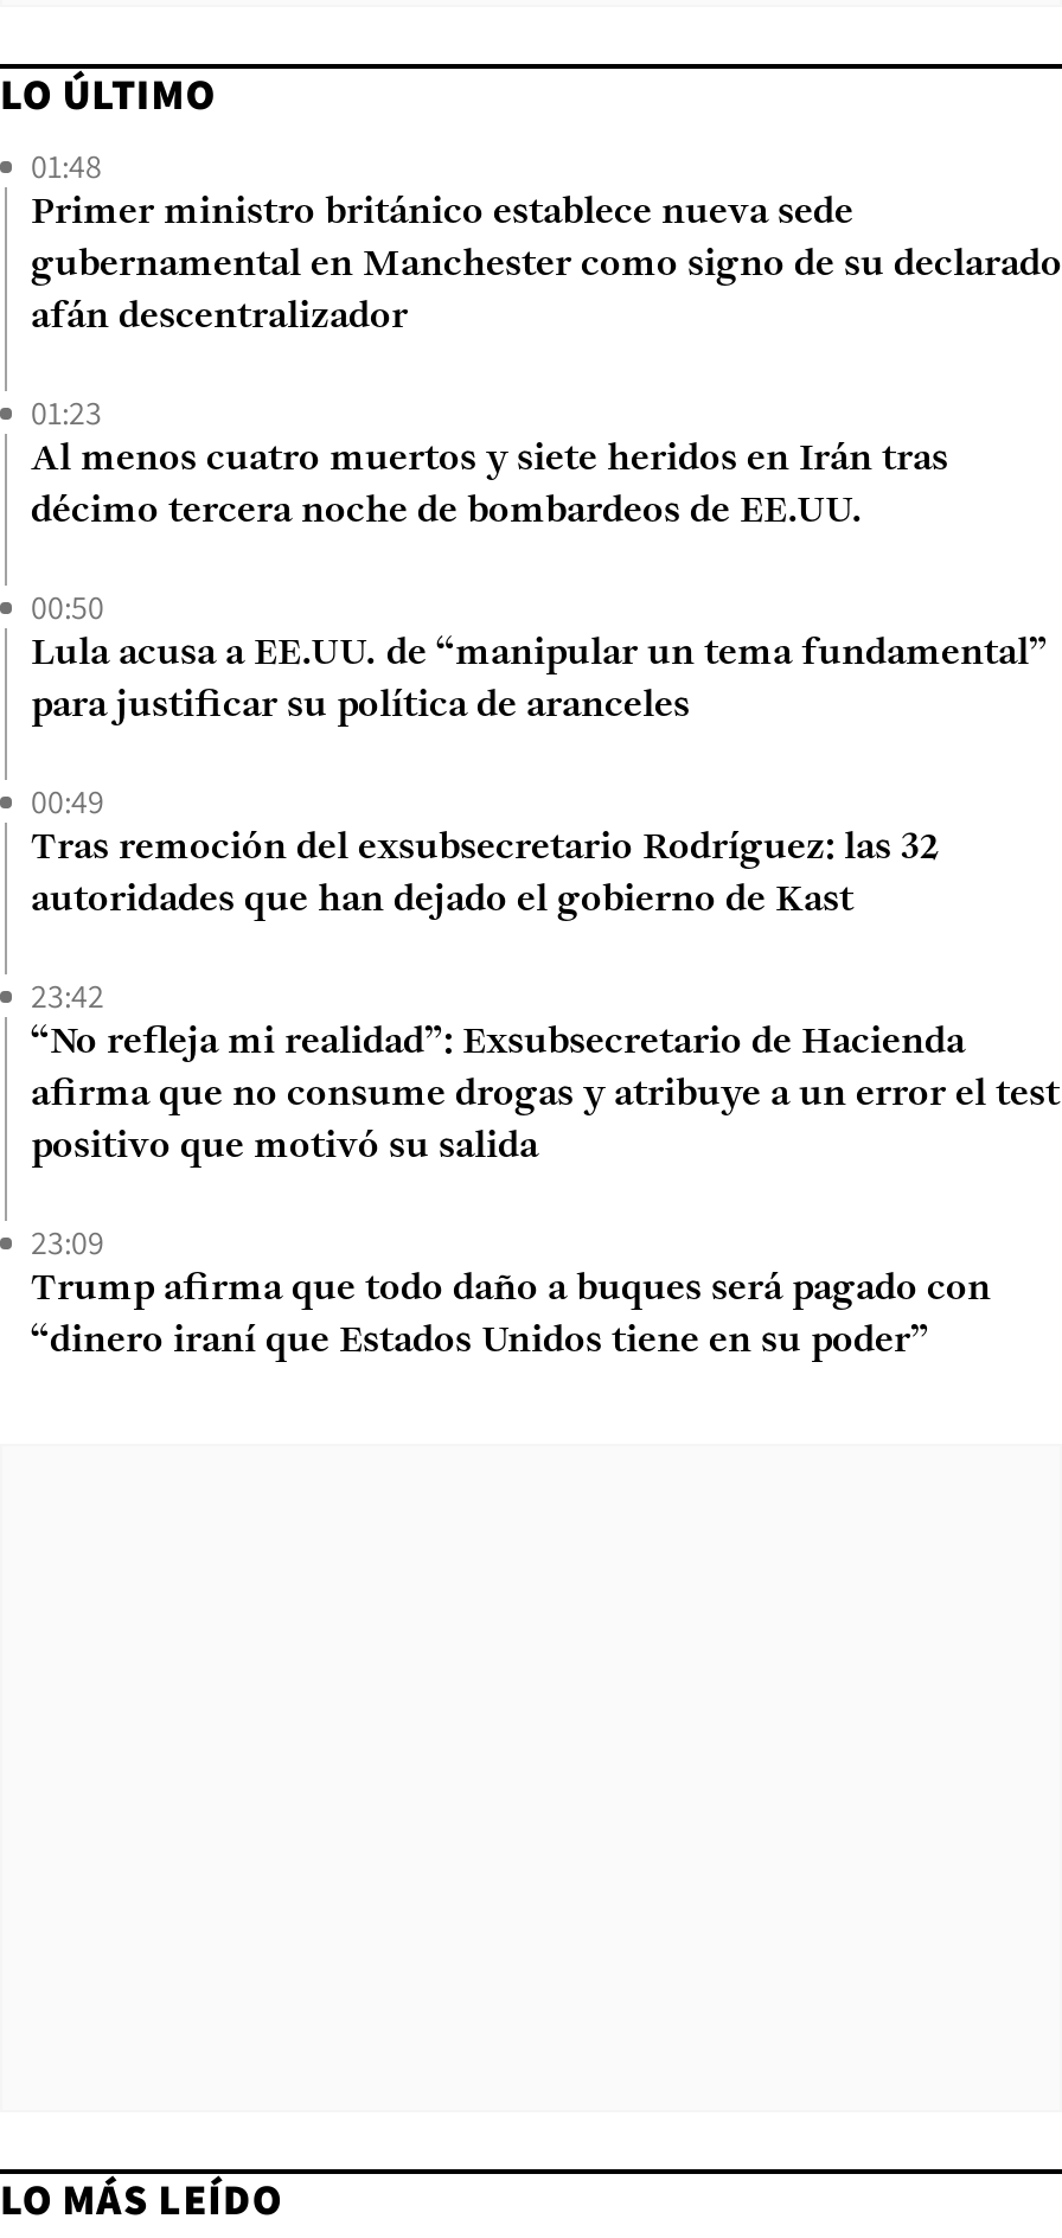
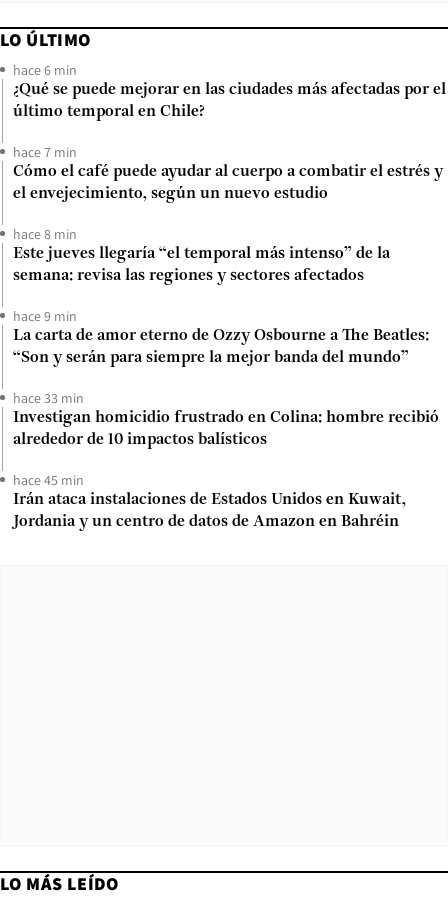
- 01:48
- Primer ministro británico establece nueva sede
- gubernamental en Manchester como signo de su declarado
- afán descentralizador
+ hace 6 min
+ ¿Qué se puede mejorar en las ciudades más afectadas por el
+ último temporal en Chile?

- 01:23
- Al menos cuatro muertos y siete heridos en Irán tras
- décimo tercera noche de bombardeos de EE.UU.
+ hace 7 min
+ Cómo el café puede ayudar al cuerpo a combatir el estrés y
+ el envejecimiento, según un nuevo estudio

- 00:50
- Lula acusa a EE.UU. de “manipular un tema fundamental”
- para justificar su política de aranceles
+ hace 8 min
+ Este jueves llegaría “el temporal más intenso” de la
+ semana: revisa las regiones y sectores afectados

- 00:49
- Tras remoción del exsubsecretario Rodríguez: las 32
- autoridades que han dejado el gobierno de Kast
+ hace 9 min
+ La carta de amor eterno de Ozzy Osbourne a The Beatles:
+ “Son y serán para siempre la mejor banda del mundo”

- 23:42
- “No refleja mi realidad”: Exsubsecretario de Hacienda
- afirma que no consume drogas y atribuye a un error el test
- positivo que motivó su salida
+ hace 33 min
+ Investigan homicidio frustrado en Colina: hombre recibió
+ alrededor de 10 impactos balísticos

- 23:09
- Trump afirma que todo daño a buques será pagado con
- “dinero iraní que Estados Unidos tiene en su poder”
+ hace 45 min
+ Irán ataca instalaciones de Estados Unidos en Kuwait,
+ Jordania y un centro de datos de Amazon en Bahréin
